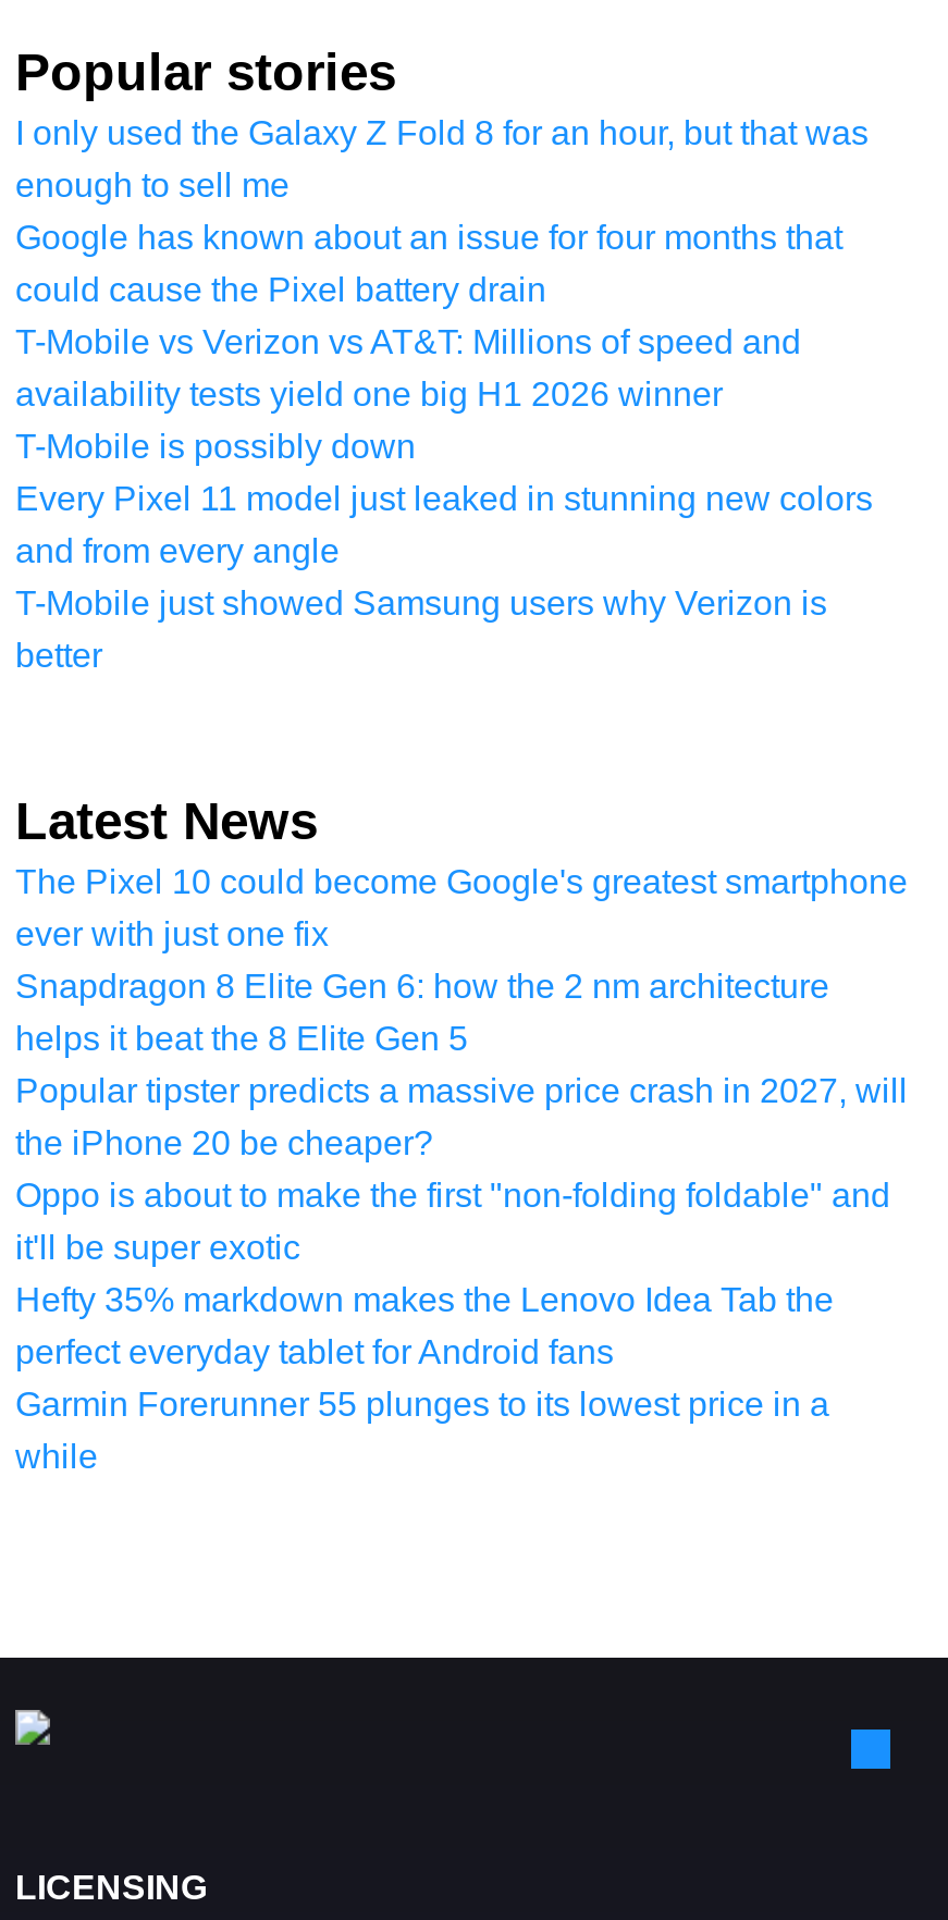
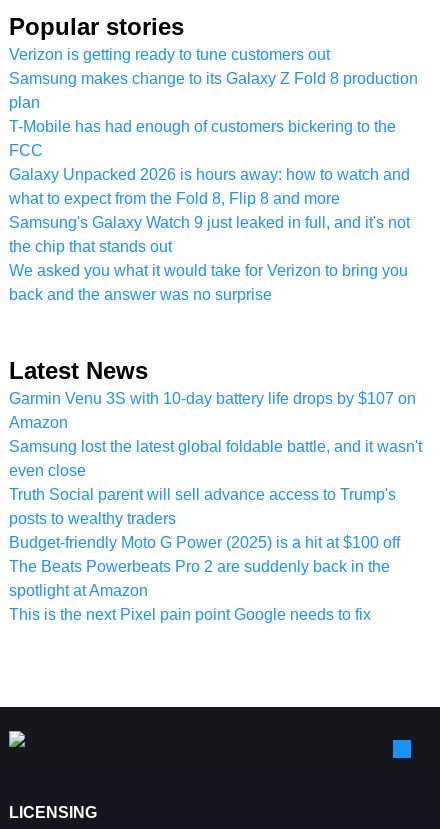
- I only used the Galaxy Z Fold 8 for an hour, but that was
- enough to sell me
- Google has known about an issue for four months that
- could cause the Pixel battery drain
- T-Mobile vs Verizon vs AT&T: Millions of speed and
- availability tests yield one big H1 2026 winner
- T-Mobile is possibly down
- Every Pixel 11 model just leaked in stunning new colors
- and from every angle
- T-Mobile just showed Samsung users why Verizon is
- better
+ Verizon is getting ready to tune customers out
+ Samsung makes change to its Galaxy Z Fold 8 production
+ plan
+ T-Mobile has had enough of customers bickering to the
+ FCC
+ Galaxy Unpacked 2026 is hours away: how to watch and
+ what to expect from the Fold 8, Flip 8 and more
+ Samsung's Galaxy Watch 9 just leaked in full, and it's not
+ the chip that stands out
+ We asked you what it would take for Verizon to bring you
+ back and the answer was no surprise

- The Pixel 10 could become Google's greatest smartphone
- ever with just one fix
- Snapdragon 8 Elite Gen 6: how the 2 nm architecture
- helps it beat the 8 Elite Gen 5
- Popular tipster predicts a massive price crash in 2027, will
- the iPhone 20 be cheaper?
- Oppo is about to make the first "non-folding foldable" and
- it'll be super exotic
- Hefty 35% markdown makes the Lenovo Idea Tab the
- perfect everyday tablet for Android fans
- Garmin Forerunner 55 plunges to its lowest price in a
- while
+ Garmin Venu 3S with 10-day battery life drops by $107 on
+ Amazon
+ Samsung lost the latest global foldable battle, and it wasn't
+ even close
+ Truth Social parent will sell advance access to Trump's
+ posts to wealthy traders
+ Budget-friendly Moto G Power (2025) is a hit at $100 off
+ The Beats Powerbeats Pro 2 are suddenly back in the
+ spotlight at Amazon
+ This is the next Pixel pain point Google needs to fix
